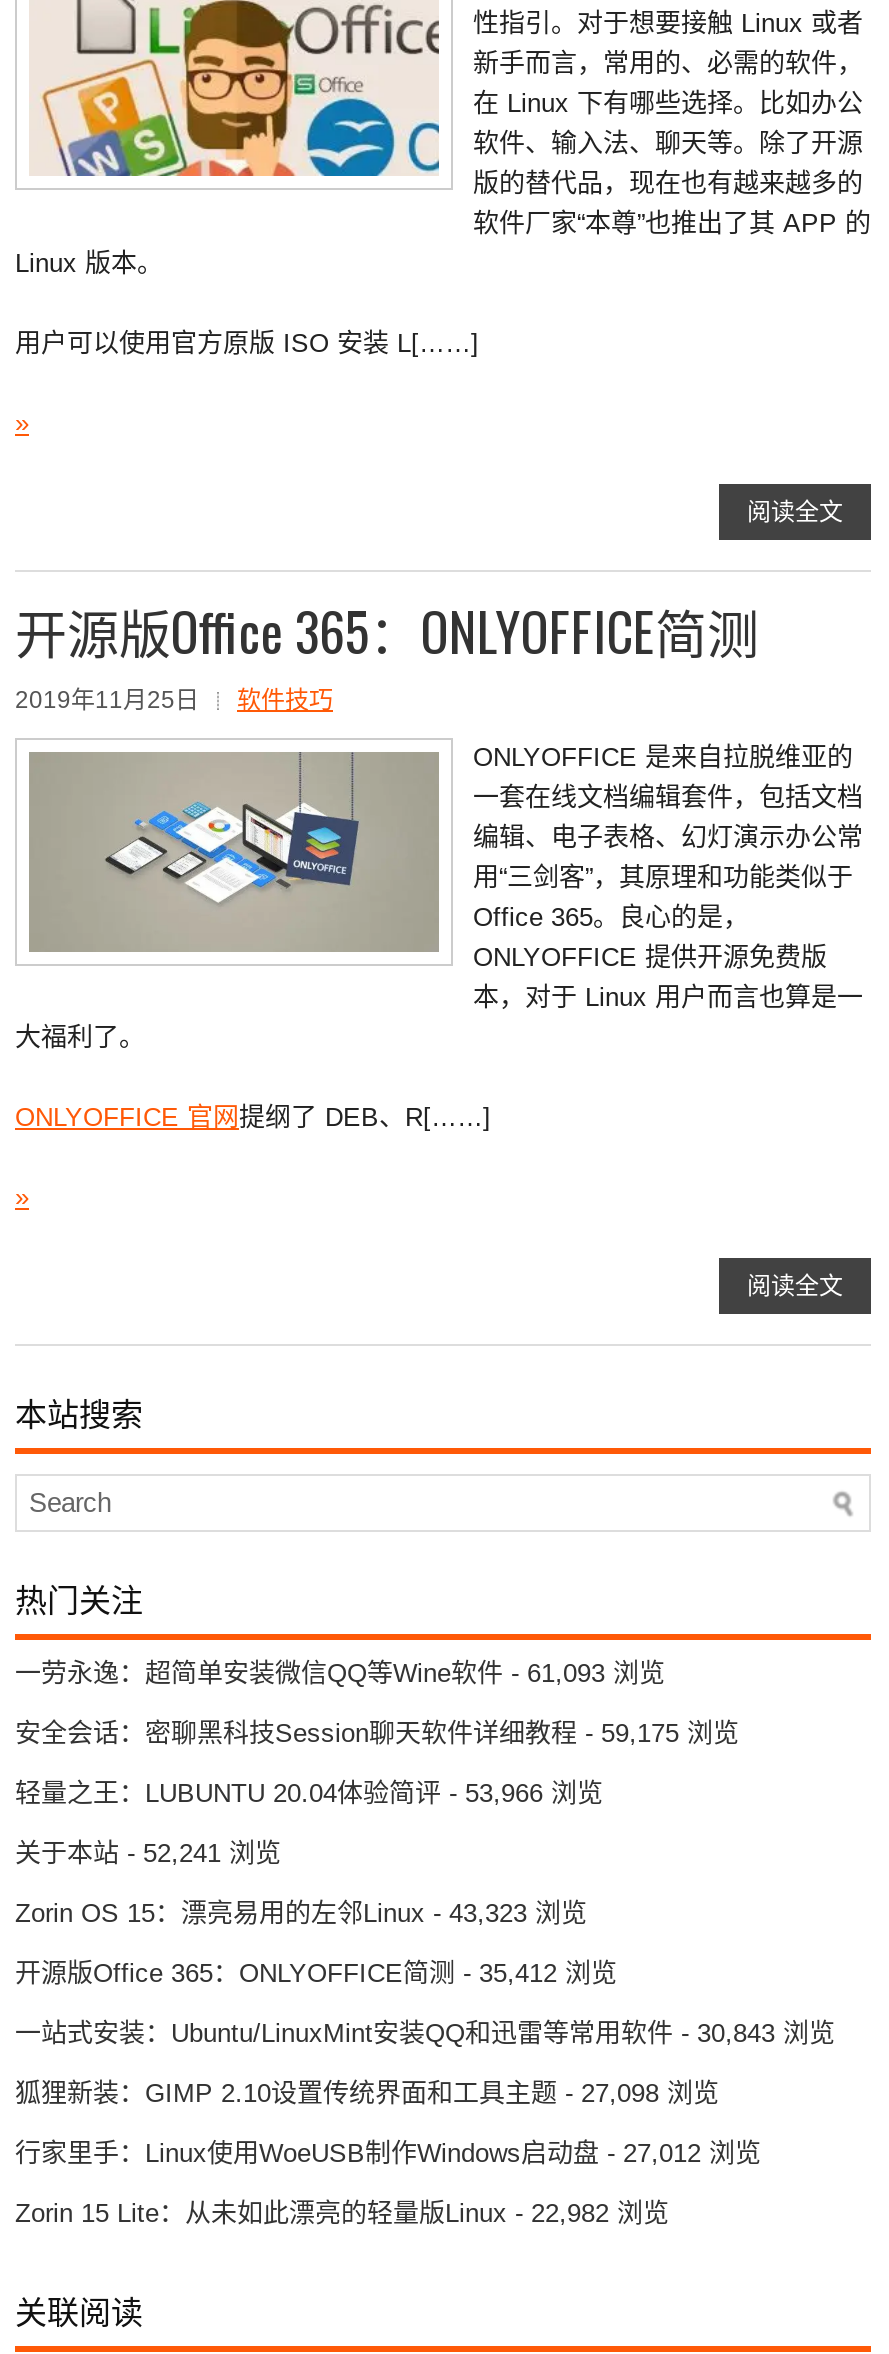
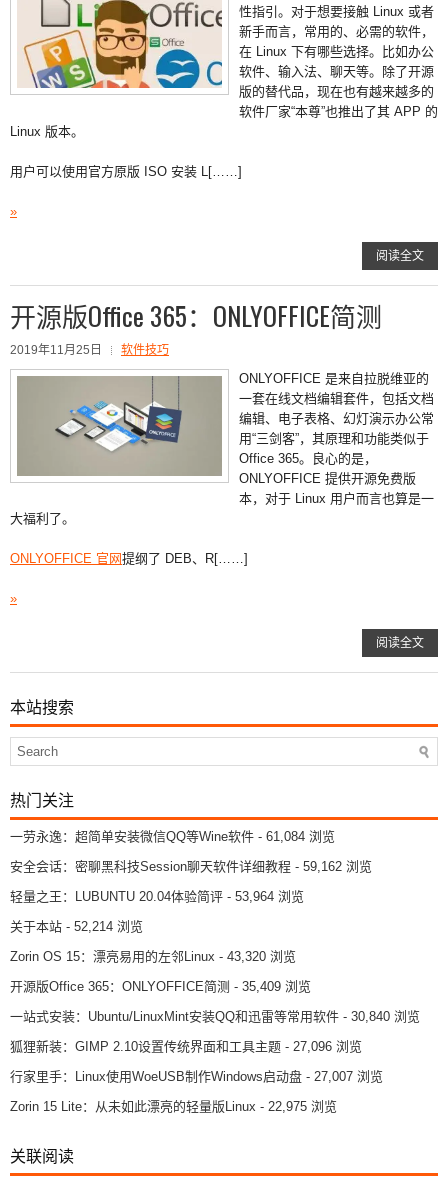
- 一劳永逸：超简单安装微信QQ等Wine软件- 61,093 浏览
+ 一劳永逸：超简单安装微信QQ等Wine软件- 61,084 浏览

- 安全会话：密聊黑科技Session聊天软件详细教程- 59,175 浏览
+ 安全会话：密聊黑科技Session聊天软件详细教程- 59,162 浏览

- 轻量之王：LUBUNTU 20.04体验简评- 53,966 浏览
+ 轻量之王：LUBUNTU 20.04体验简评- 53,964 浏览

- 关于本站- 52,241 浏览
+ 关于本站- 52,214 浏览

- Zorin OS 15：漂亮易用的左邻Linux - 43,323 浏览
+ Zorin OS 15：漂亮易用的左邻Linux - 43,320 浏览

- 开源版Office 365：ONLYOFFICE简测- 35,412 浏览
+ 开源版Office 365：ONLYOFFICE简测- 35,409 浏览

- 一站式安装：Ubuntu/LinuxMint安装QQ和迅雷等常用软件- 30,843 浏览
+ 一站式安装：Ubuntu/LinuxMint安装QQ和迅雷等常用软件- 30,840 浏览

- 狐狸新装：GIMP 2.10设置传统界面和工具主题- 27,098 浏览
+ 狐狸新装：GIMP 2.10设置传统界面和工具主题- 27,096 浏览

- 行家里手：Linux使用WoeUSB制作Windows启动盘- 27,012 浏览
+ 行家里手：Linux使用WoeUSB制作Windows启动盘- 27,007 浏览

- Zorin 15 Lite：从未如此漂亮的轻量版Linux - 22,982 浏览
+ Zorin 15 Lite：从未如此漂亮的轻量版Linux - 22,975 浏览
